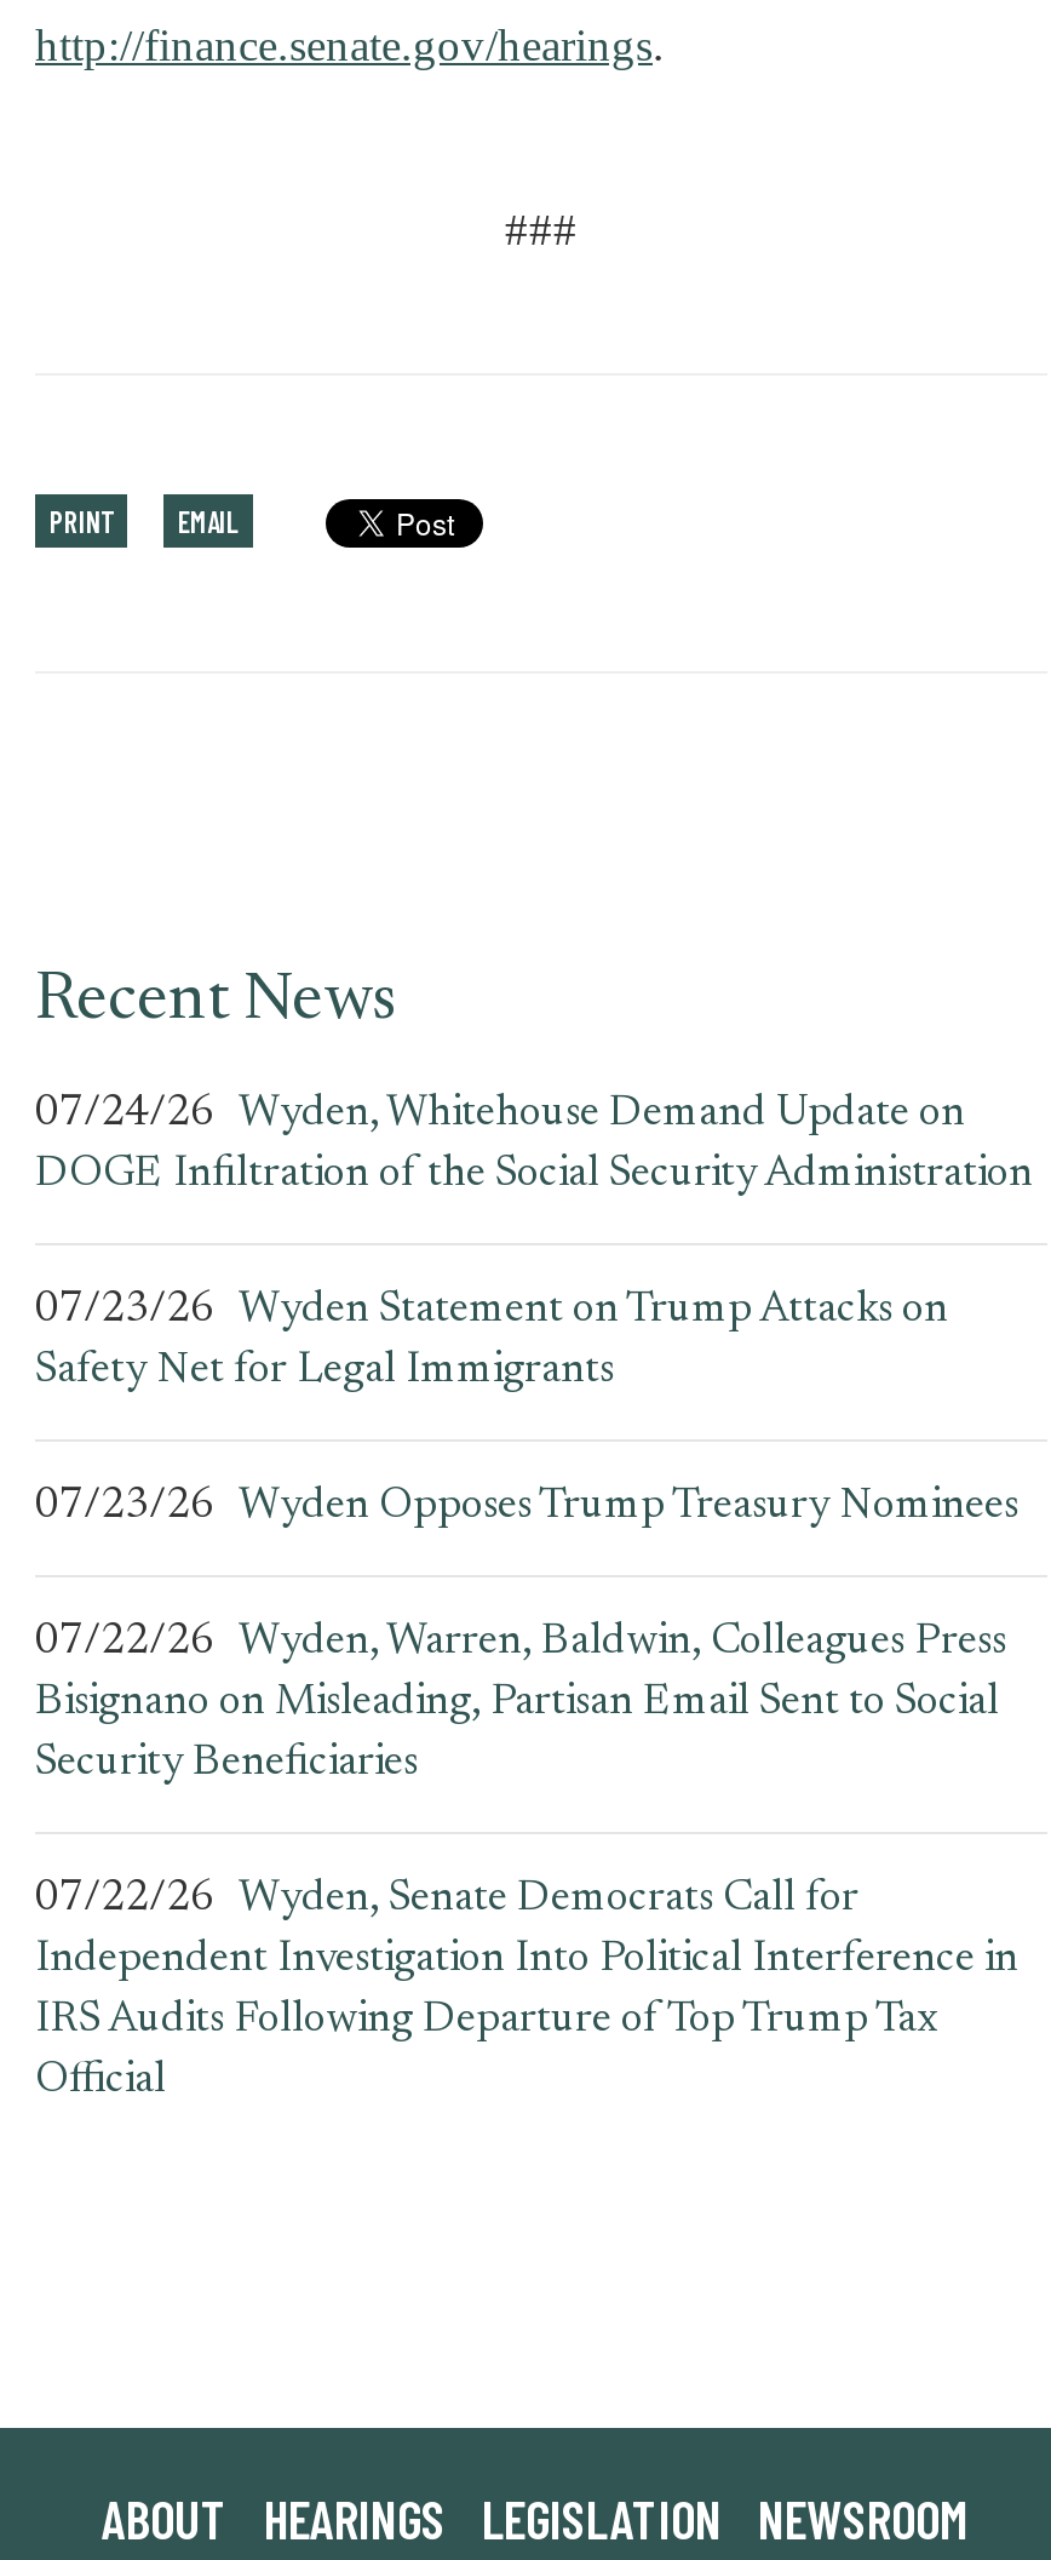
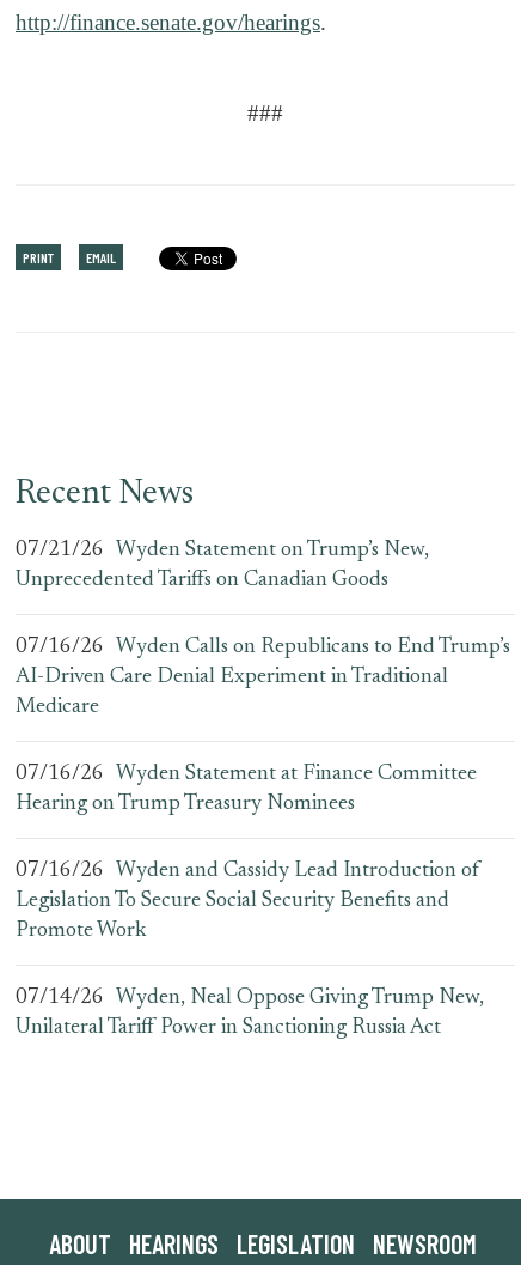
- 07/24/26 Wyden, Whitehouse Demand Update on
- DOGE Infiltration of the Social Security Administration
+ 07/21/26 Wyden Statement on Trump’s New,
+ Unprecedented Tariffs on Canadian Goods

- 07/23/26 Wyden Statement on Trump Attacks on
- Safety Net for Legal Immigrants
+ 07/16/26 Wyden Calls on Republicans to End Trump’s
+ AI-Driven Care Denial Experiment in Traditional
+ Medicare

- 07/23/26 Wyden Opposes Trump Treasury Nominees
+ 07/16/26 Wyden Statement at Finance Committee
+ Hearing on Trump Treasury Nominees

- 07/22/26 Wyden, Warren, Baldwin, Colleagues Press
- Bisignano on Misleading, Partisan Email Sent to Social
- Security Beneficiaries
+ 07/16/26 Wyden and Cassidy Lead Introduction of
+ Legislation To Secure Social Security Benefits and
+ Promote Work

- 07/22/26 Wyden, Senate Democrats Call for
- Independent Investigation Into Political Interference in
- IRS Audits Following Departure of Top Trump Tax
- Official
+ 07/14/26 Wyden, Neal Oppose Giving Trump New,
+ Unilateral Tariff Power in Sanctioning Russia Act
